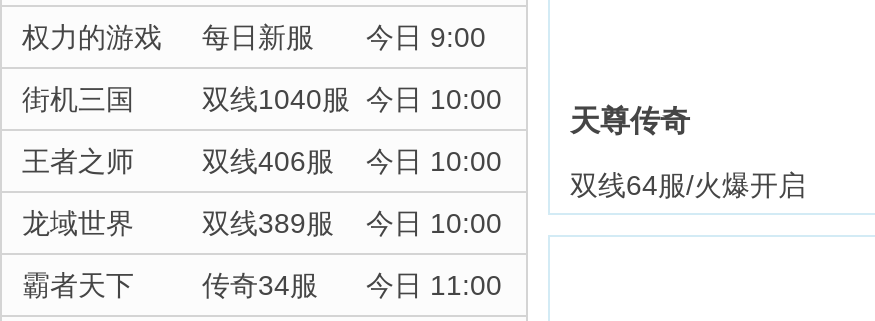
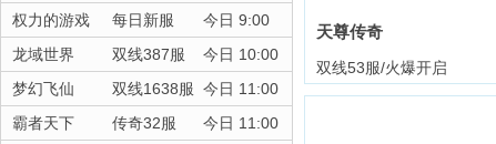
- 街机三国
- 双线1040服 今日 10:00
- 王者之师
- 双线406服
- 今日 10:00

- 双线64服/火爆开启
+ 双线53服/火爆开启

moved up: 龙域世界 | 今日 10:00

- 双线389服 今日 10:00
+ 双线387服 今日 10:00

+ 梦幻飞仙
+ 双线1638服 今日 11:00

- 传奇34服 今日 11:00
+ 传奇32服 今日 11:00
